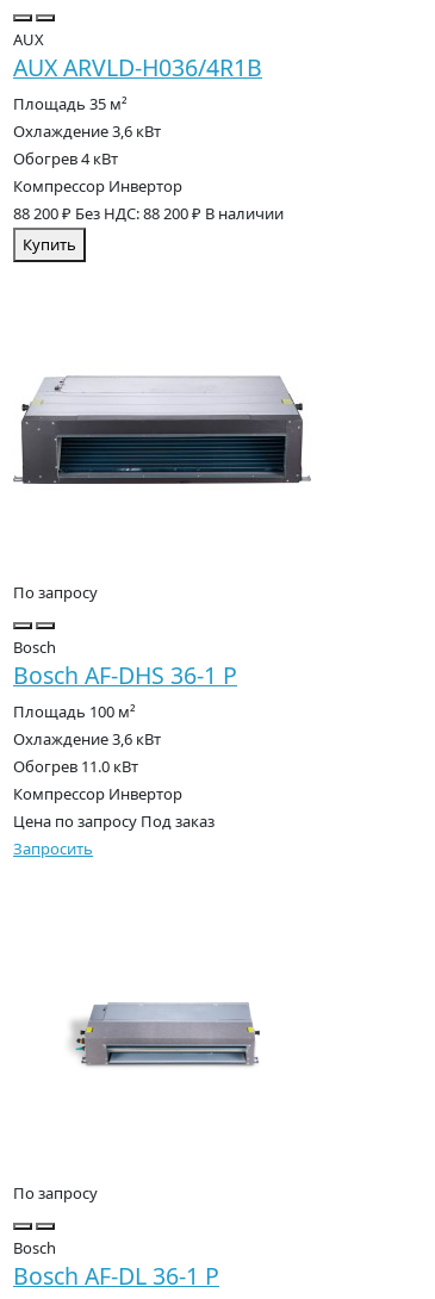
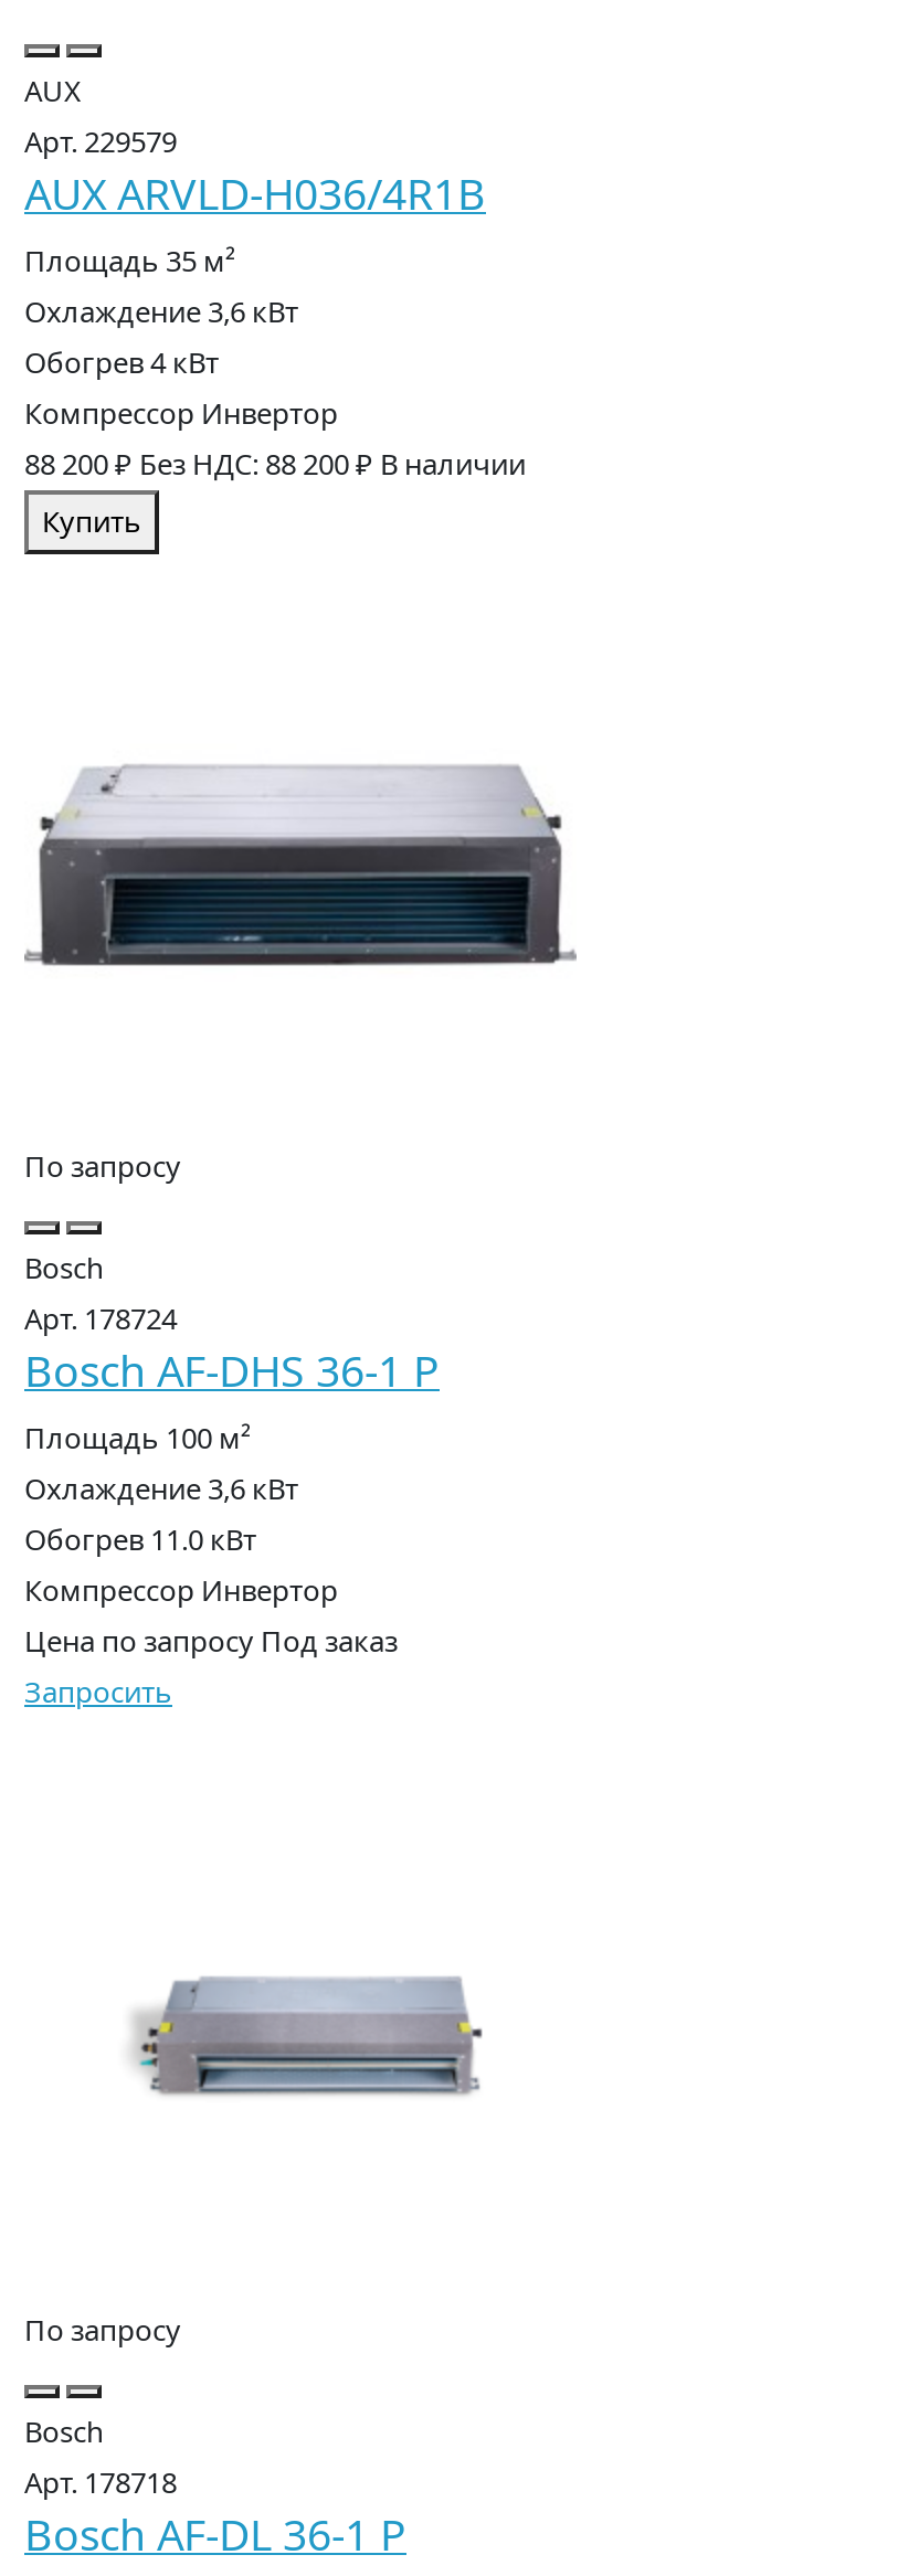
+ Арт. 229579

+ Арт. 178724

+ Арт. 178718
